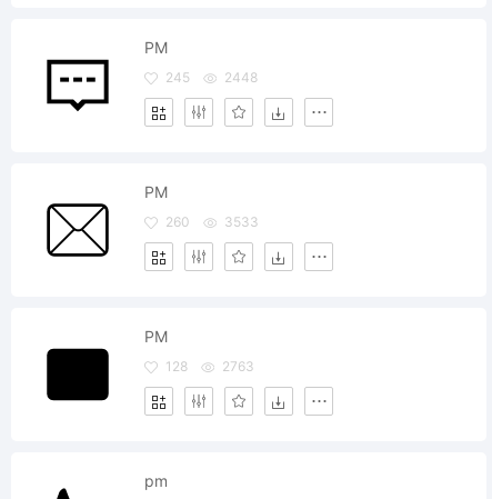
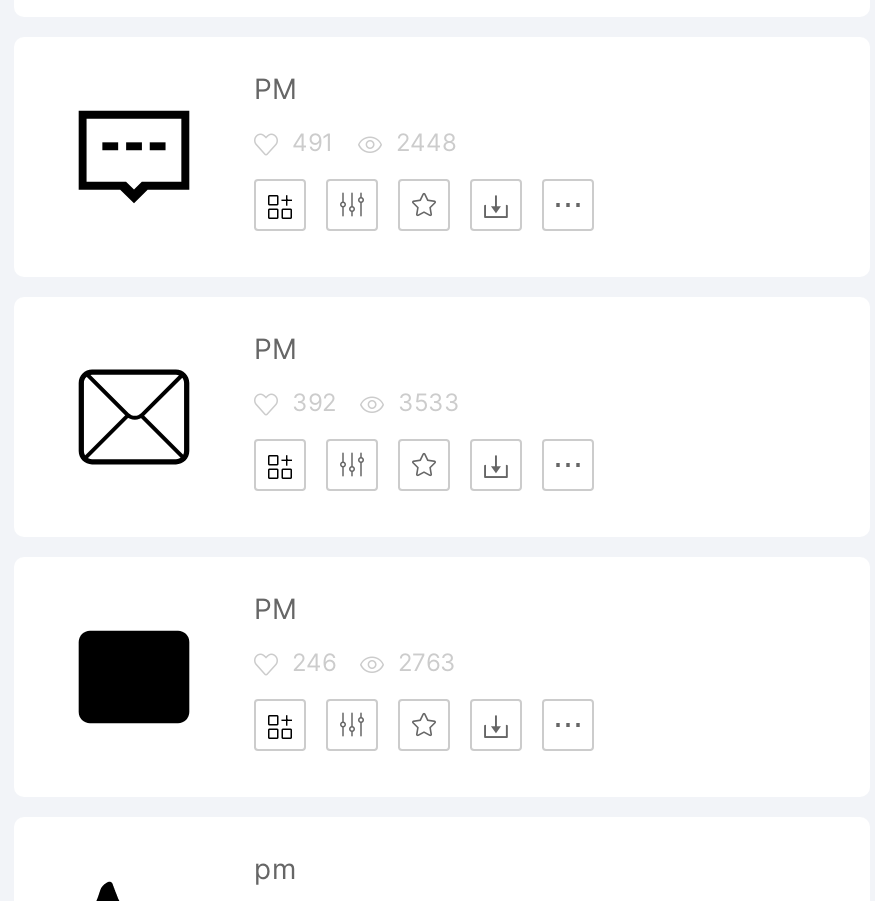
- 245
+ 491

- 260
+ 392

- 128
+ 246
